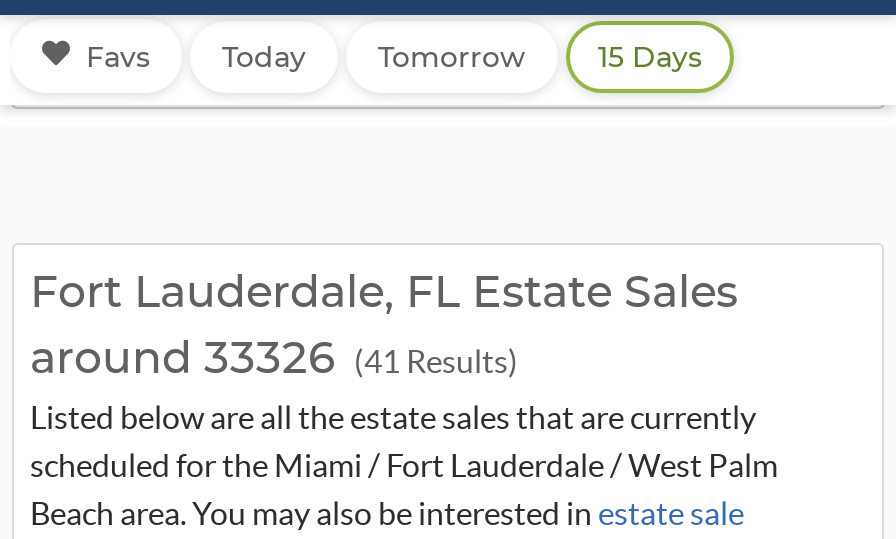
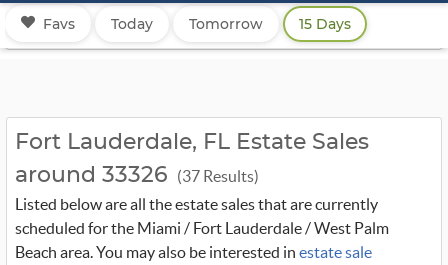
- around 33326 (41 Results)
+ around 33326 (37 Results)
